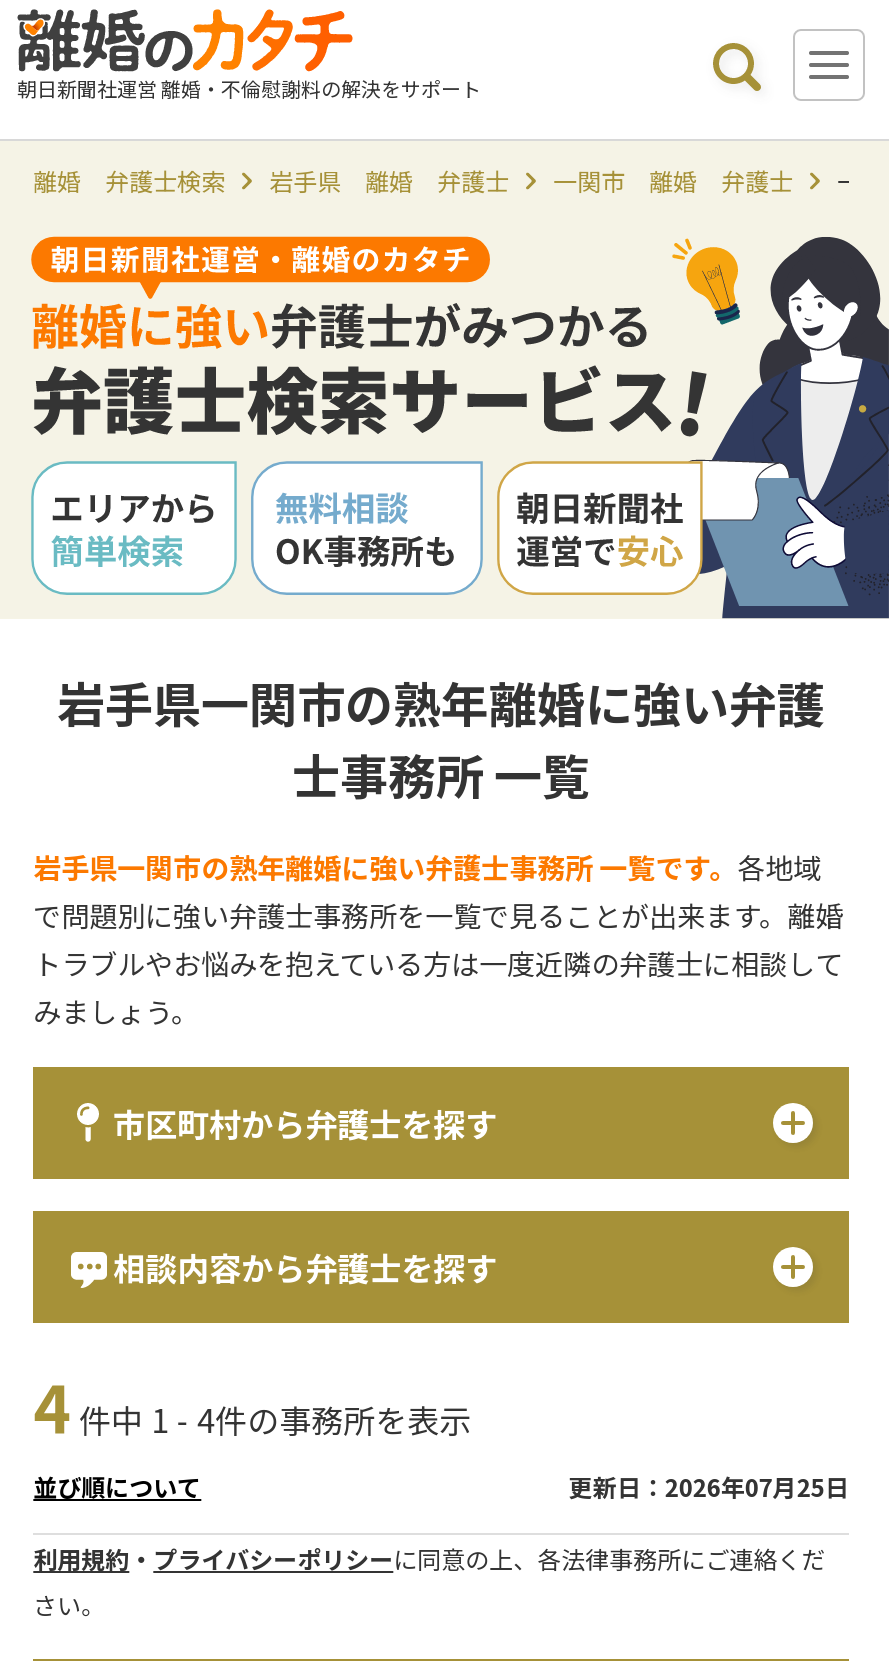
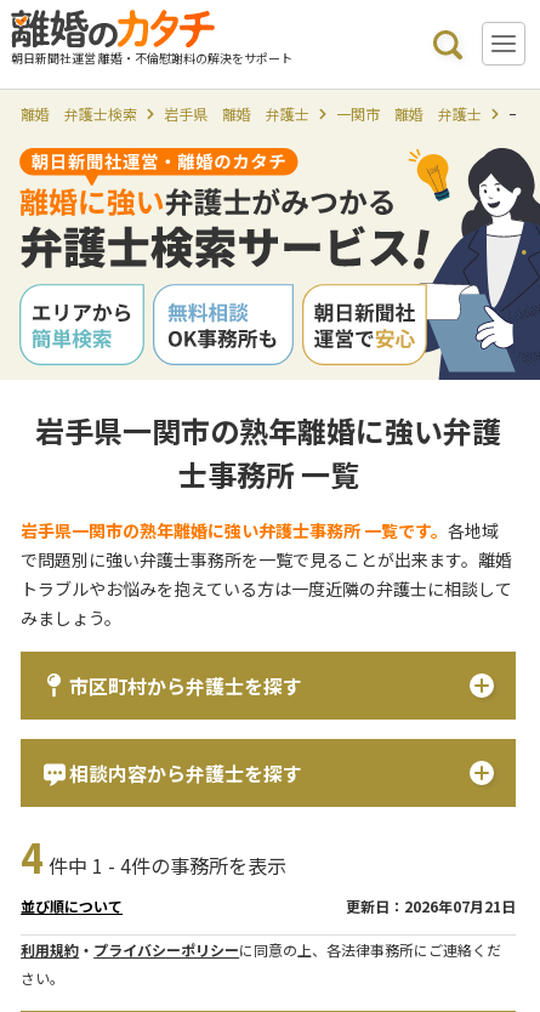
- 更新日：2026年07月25日
+ 更新日：2026年07月21日
